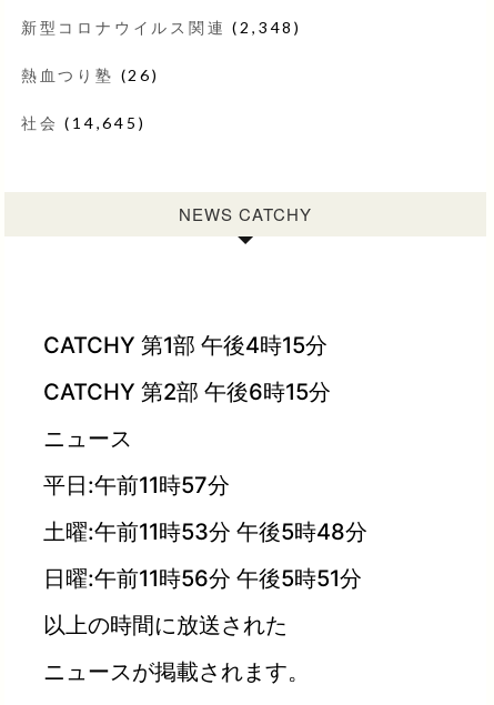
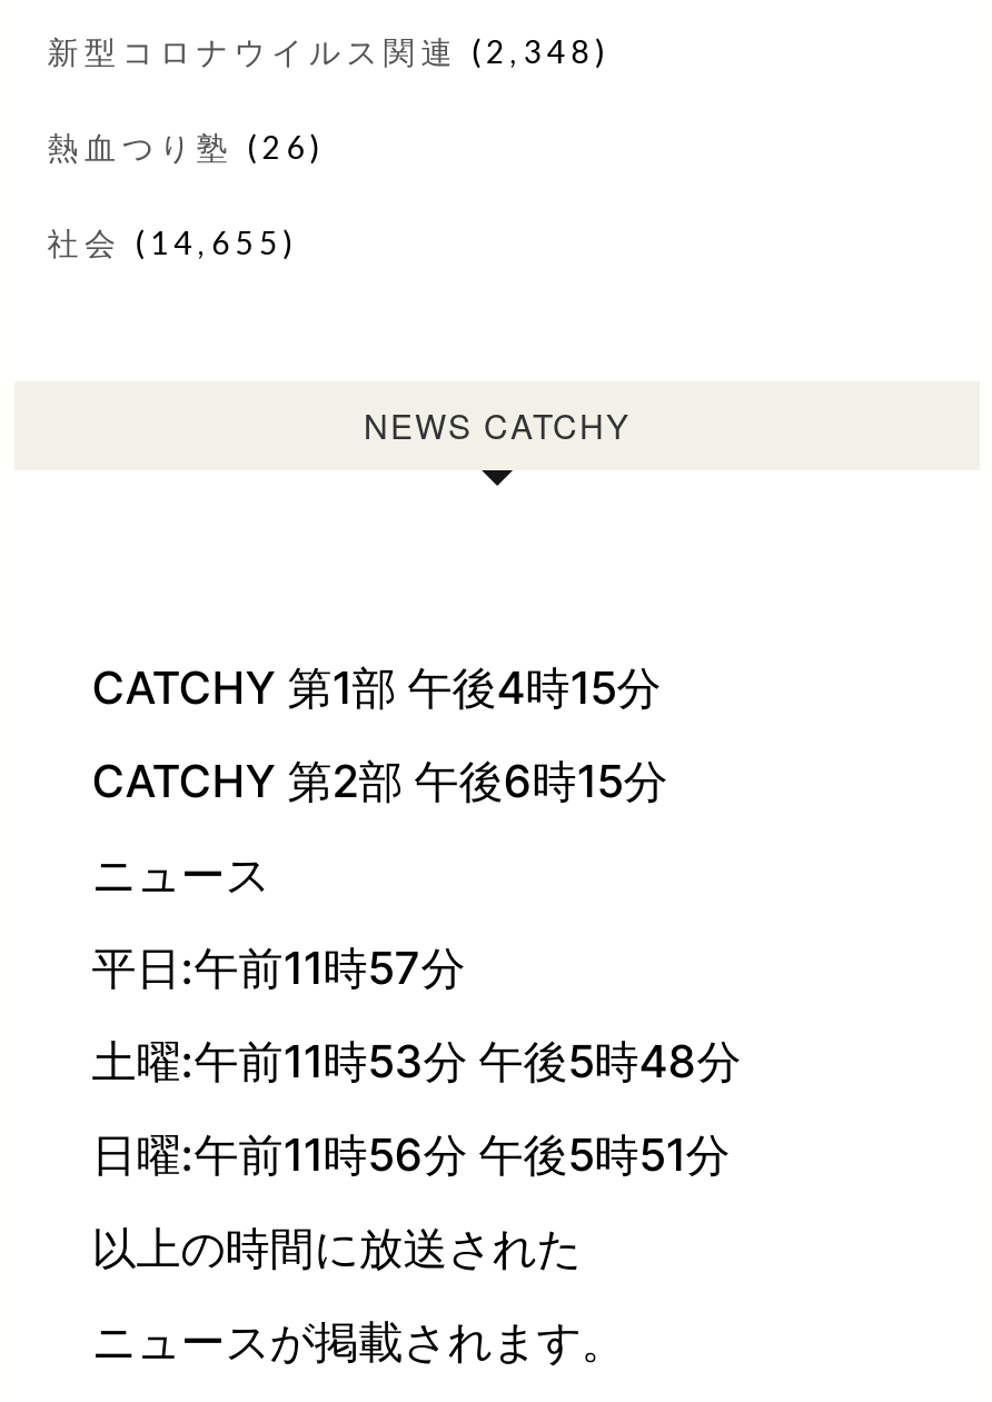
- 社会(14,645)
+ 社会(14,655)
